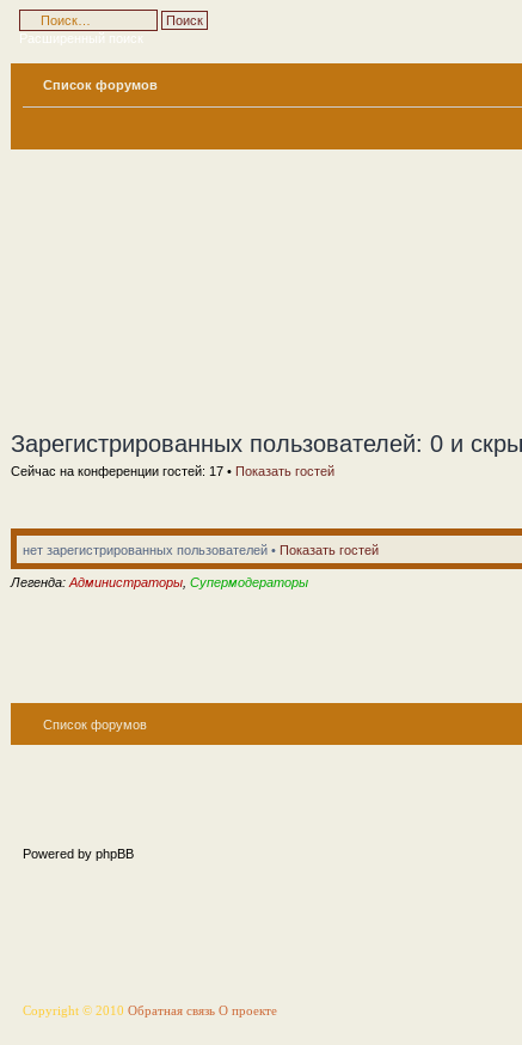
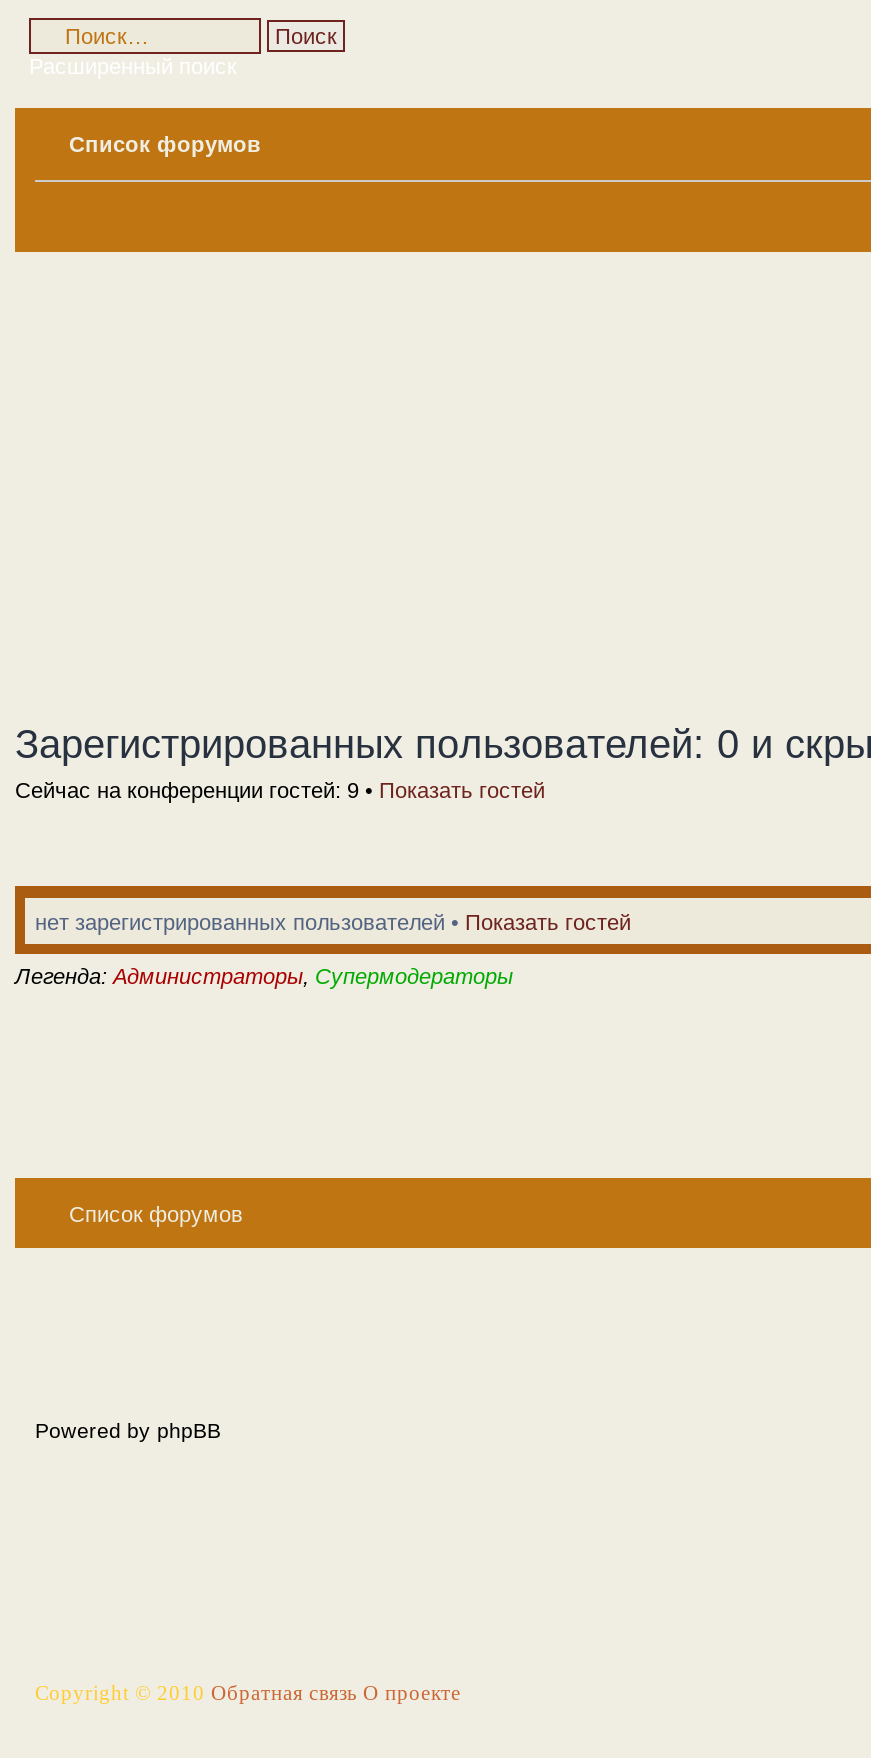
- Сейчас на конференции гостей: 17 • Показать гостей
+ Сейчас на конференции гостей: 9 • Показать гостей
